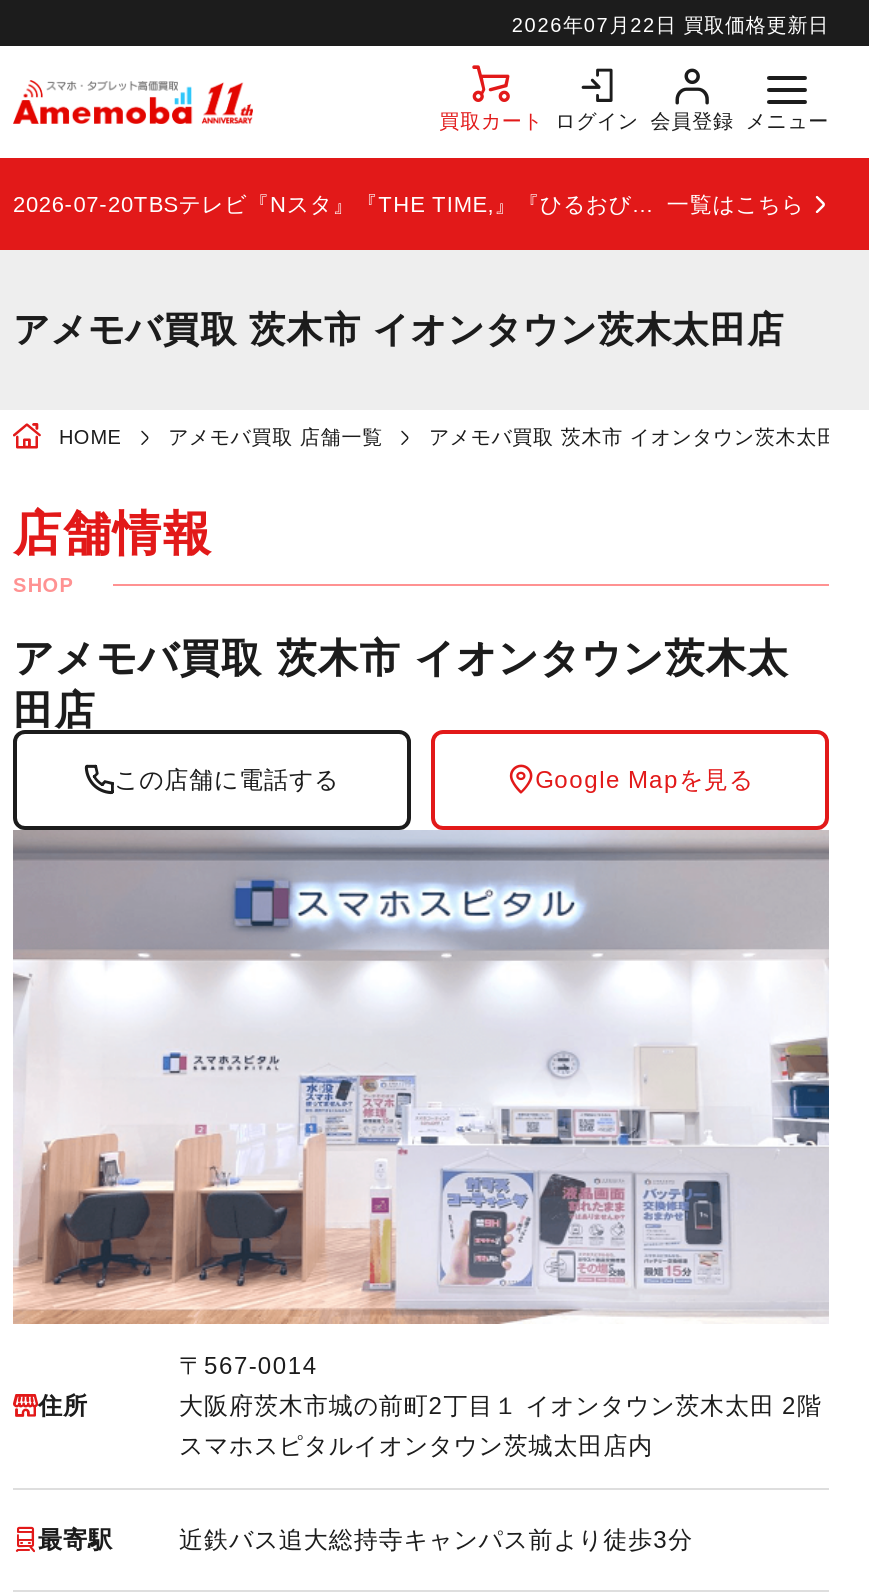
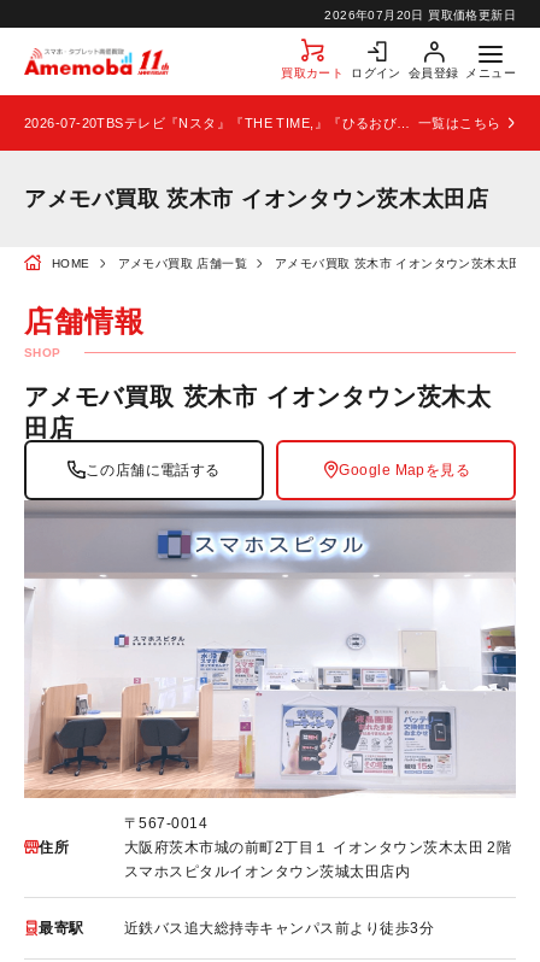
- 2026年07月22日買取価格更新日
+ 2026年07月20日買取価格更新日
